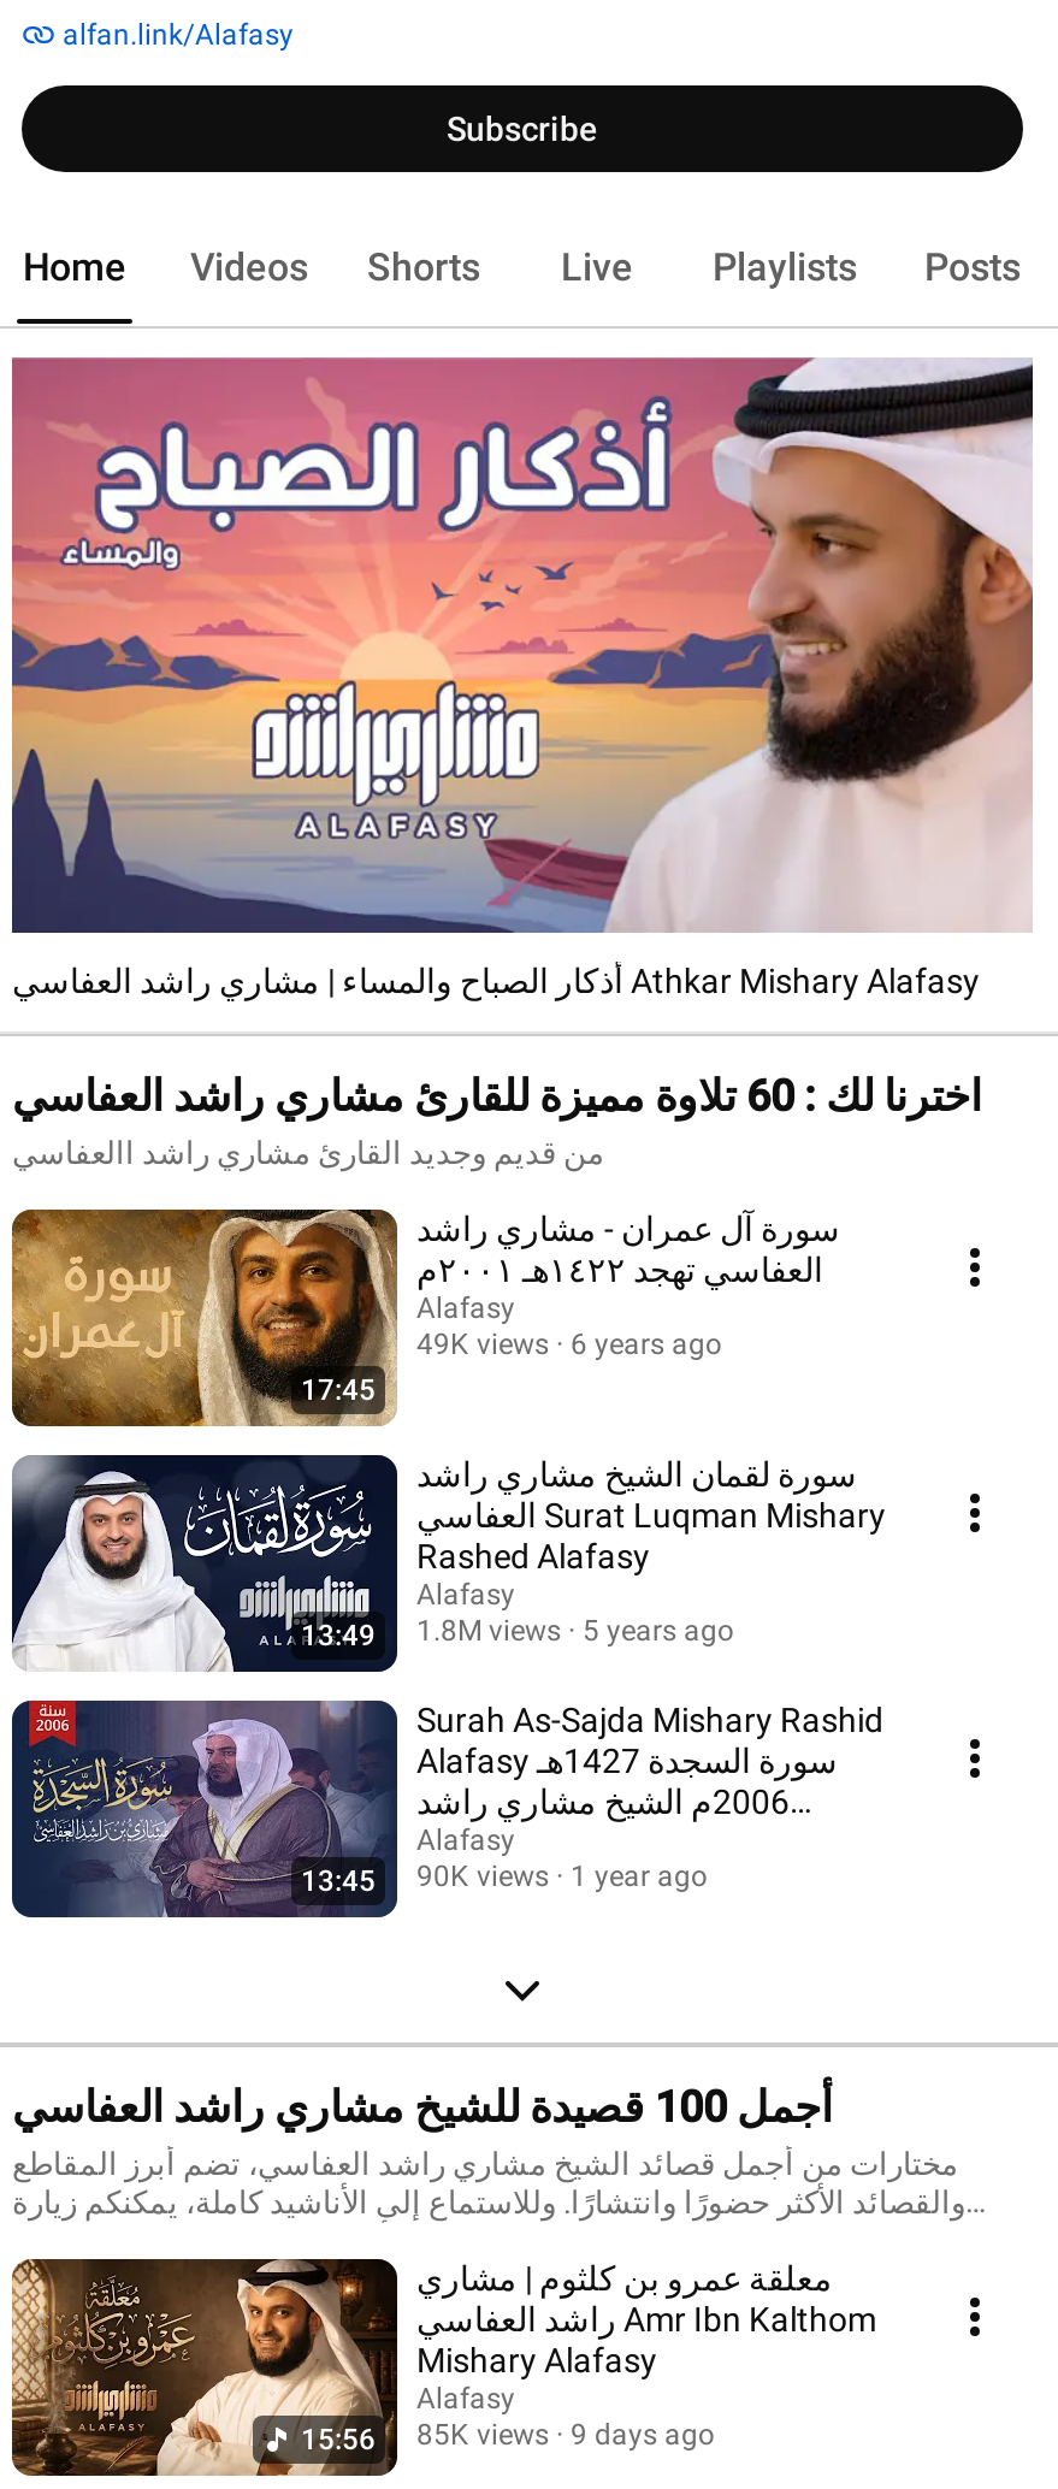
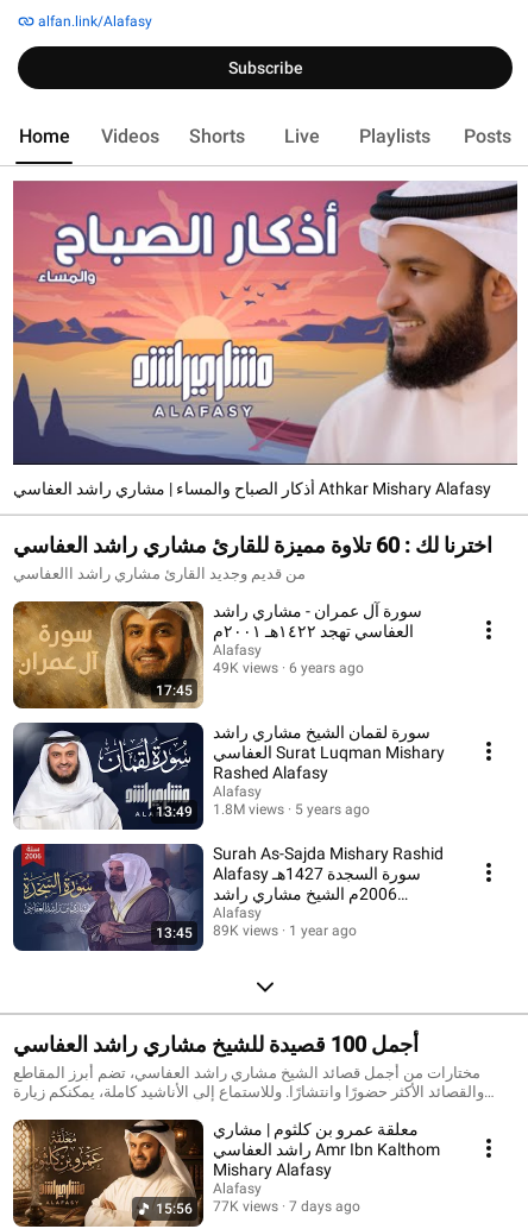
- 13:45 90K views 1 year ago
+ 13:45 89K views 1 year ago

- 85K views
+ 77K views

- 9 days ago
+ 7 days ago
